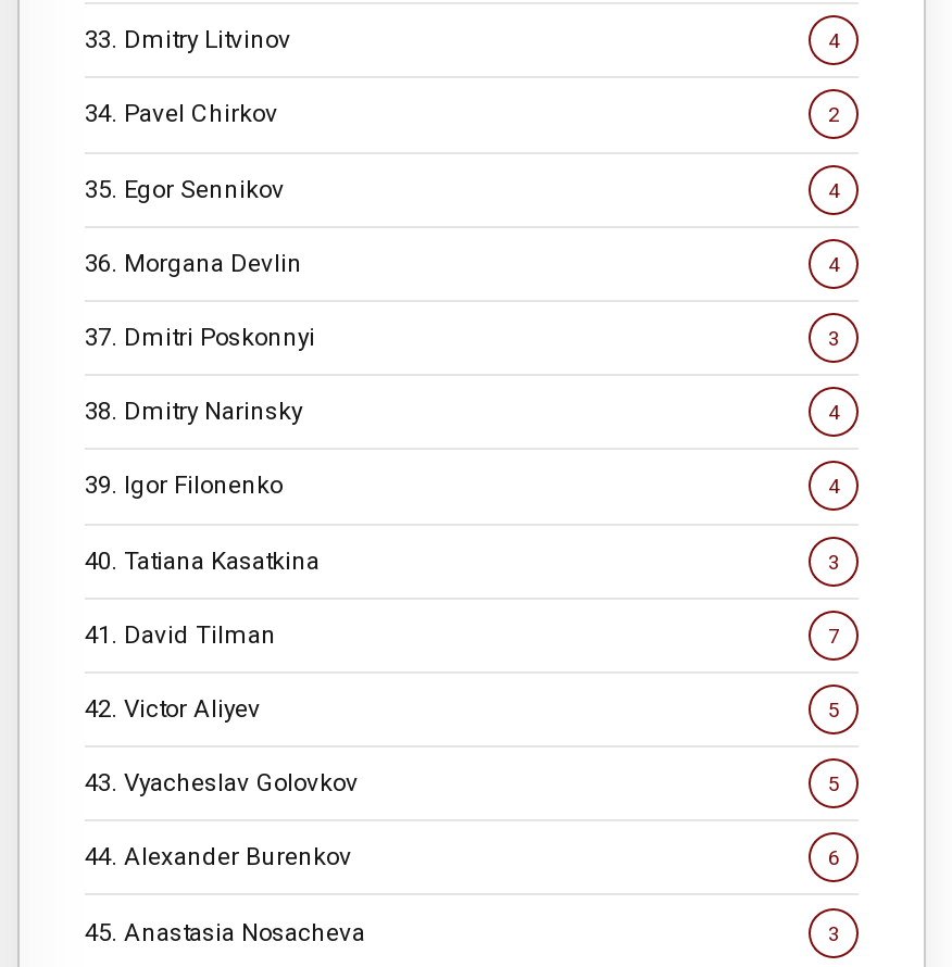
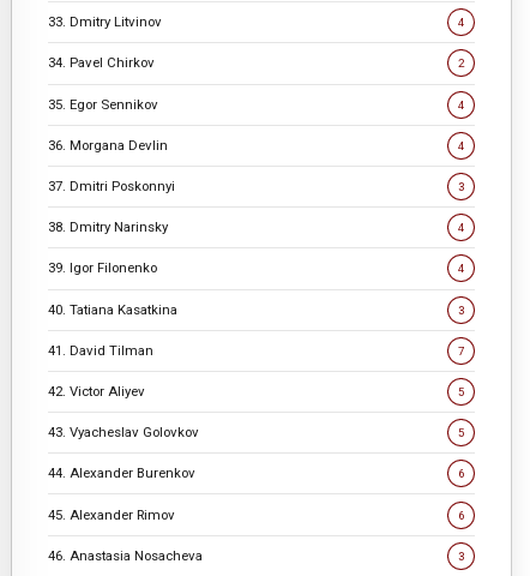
- 45. Anastasia Nosacheva
+ 45. Alexander Rimov
+ 6
+ 46. Anastasia Nosacheva
